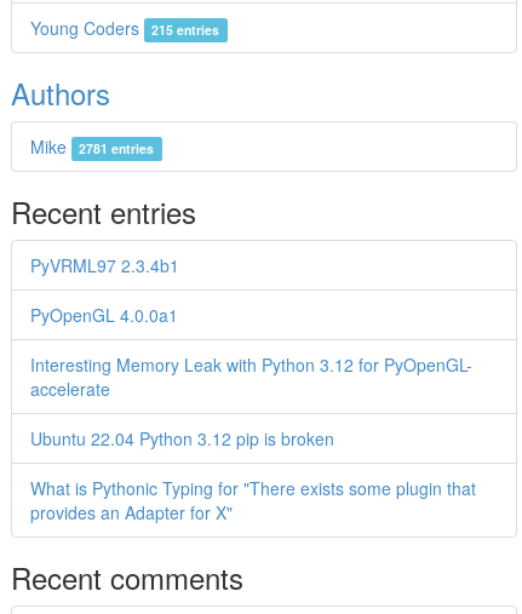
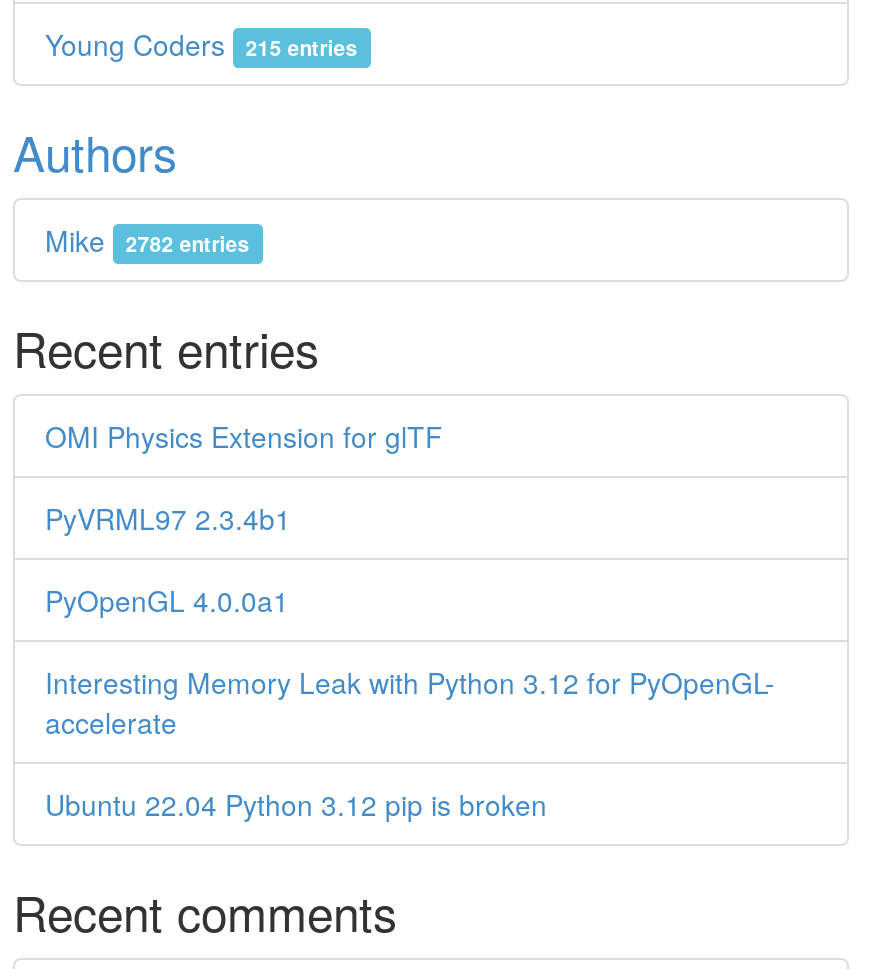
- Mike 2781 entries
+ Mike 2782 entries

+ OMI Physics Extension for glTF

moved down: PyVRML97 2.3.4b1 | PyOpenGL 4.0.0a1 | Interesting Memory Leak with Python 3.12 for PyOpenGL- | accelerate | Ubuntu 22.04 Python 3.12 pip is broken

- What is Pythonic Typing for "There exists some plugin that
- provides an Adapter for X"
